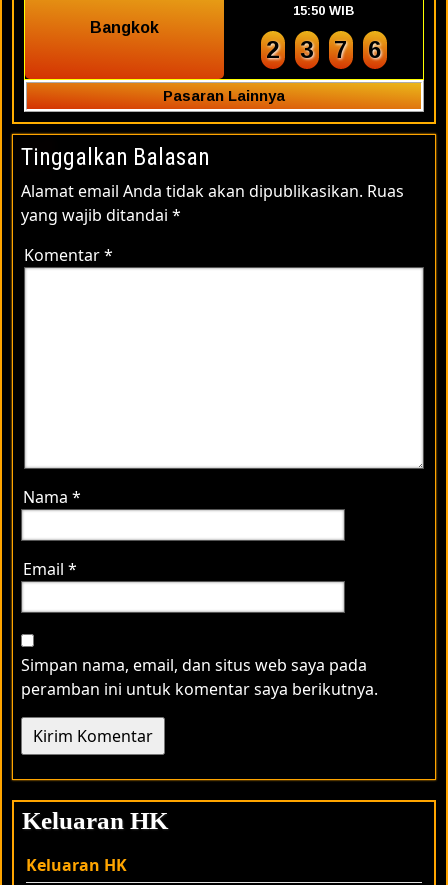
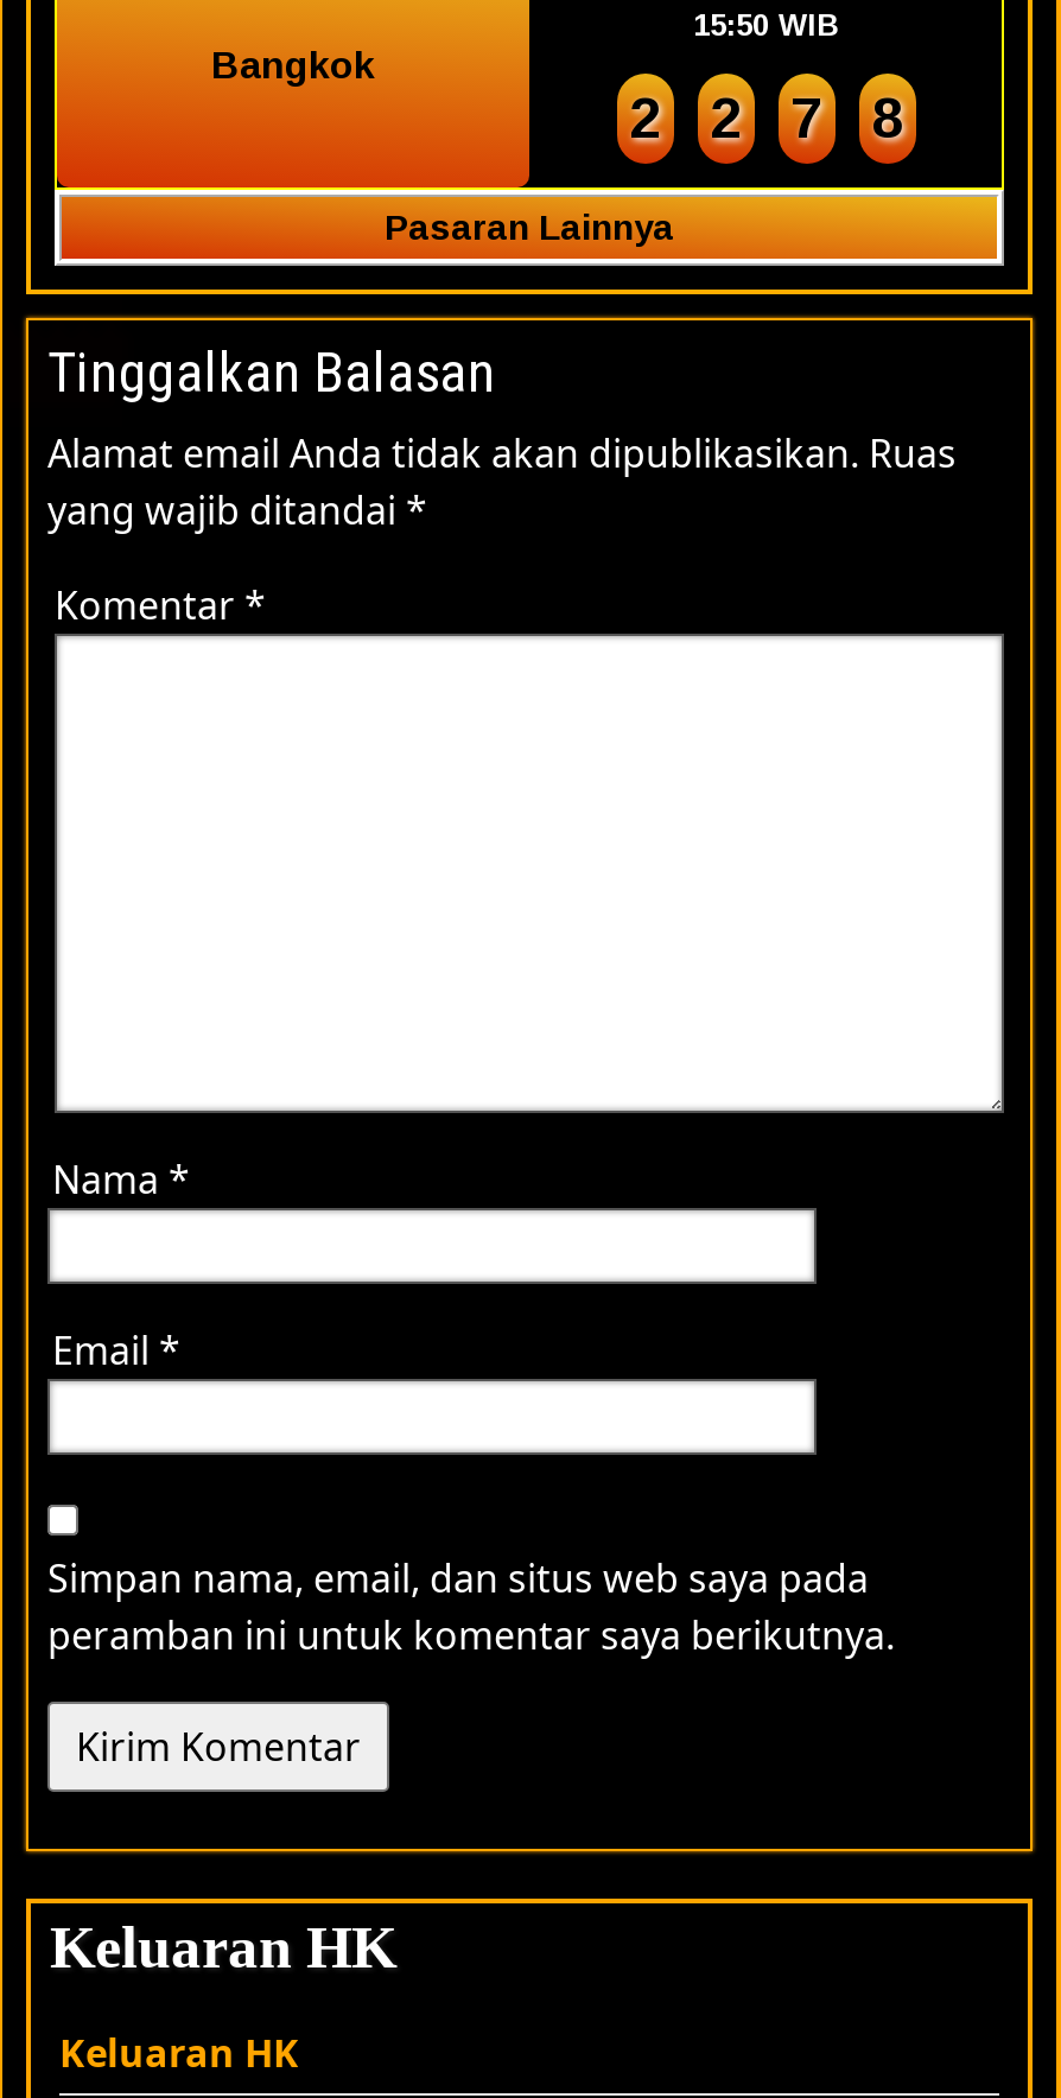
- 3
+ 2

- 6
+ 8
